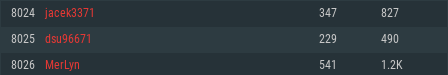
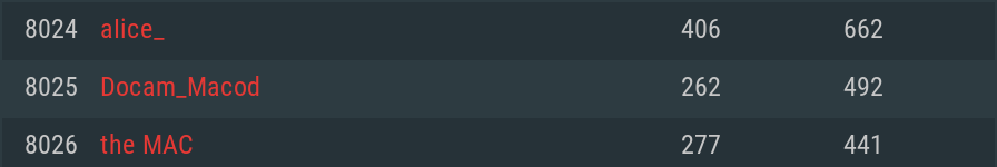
- jacek3371
- 347
- 827
+ aIice_
+ 406
+ 662

- dsu96671
- 229
- 490
+ Docam_Macod
+ 262
+ 492

- MerLyn
- 541
- 1.2K
+ the MAC
+ 277
+ 441
